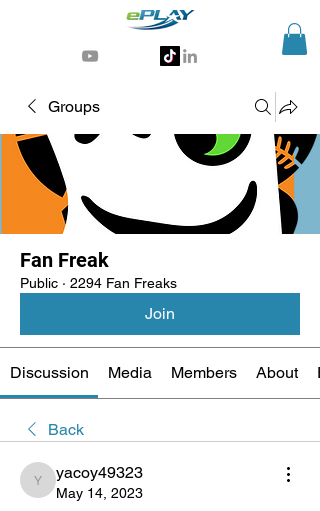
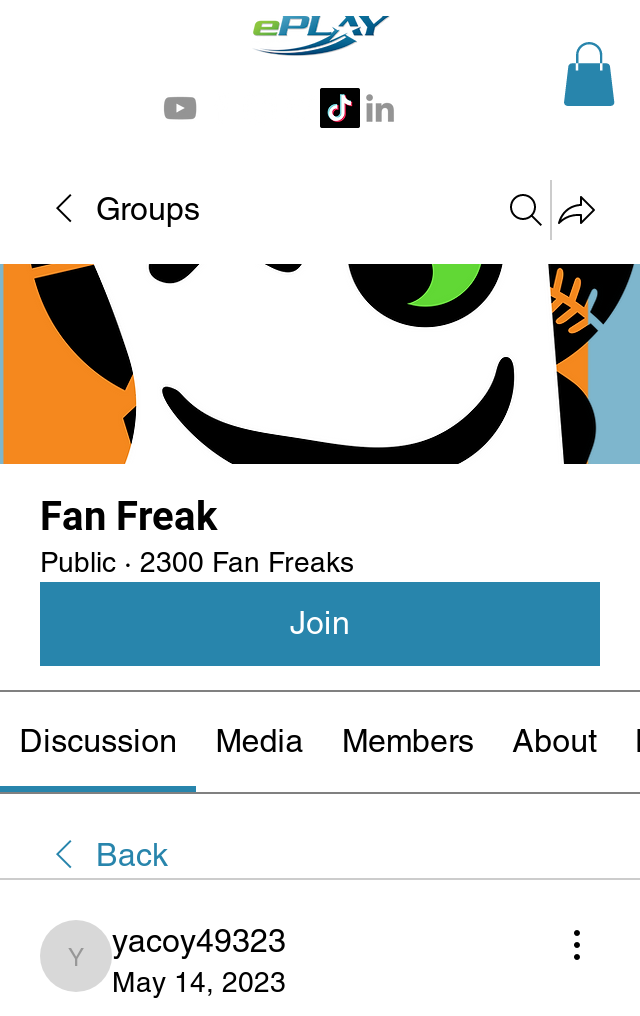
- Public · 2294 Fan Freaks
+ Public · 2300 Fan Freaks
